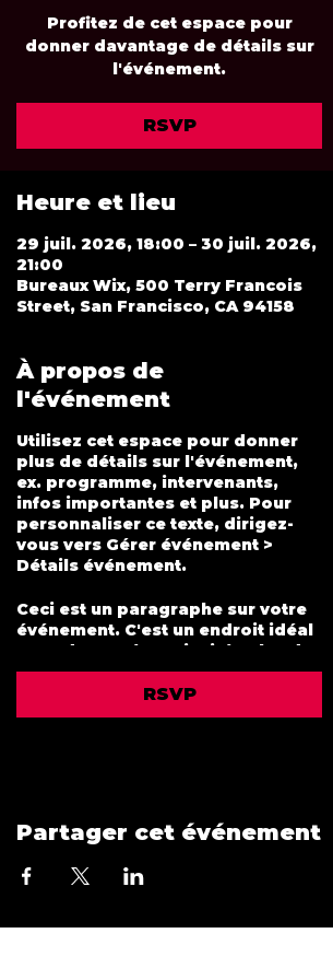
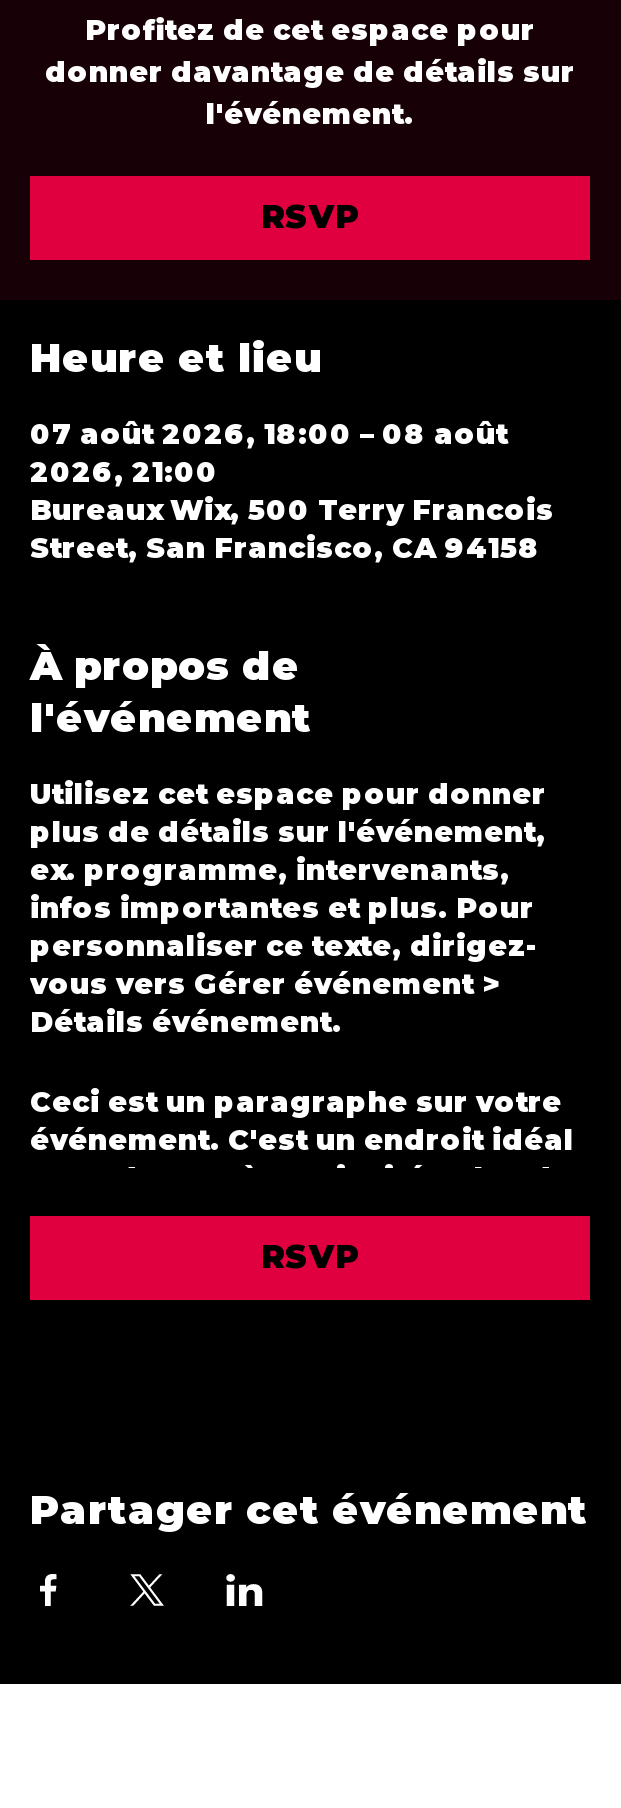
- 29 juil. 2026, 18:00 – 30 juil. 2026,
- 21:00
+ 07 août 2026, 18:00 – 08 août
+ 2026, 21:00
